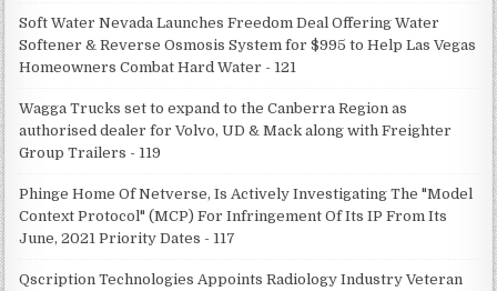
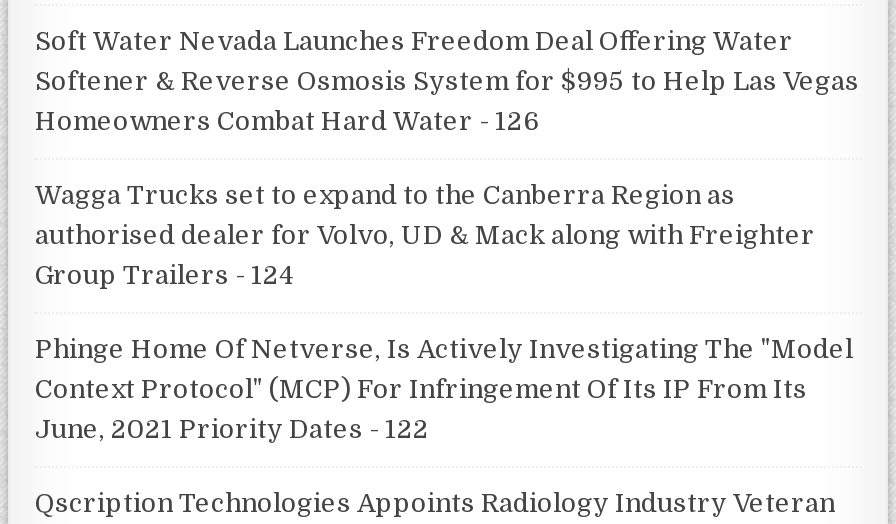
- Homeowners Combat Hard Water - 121
+ Homeowners Combat Hard Water - 126

- Group Trailers - 119
+ Group Trailers - 124

- June, 2021 Priority Dates - 117
+ June, 2021 Priority Dates - 122
